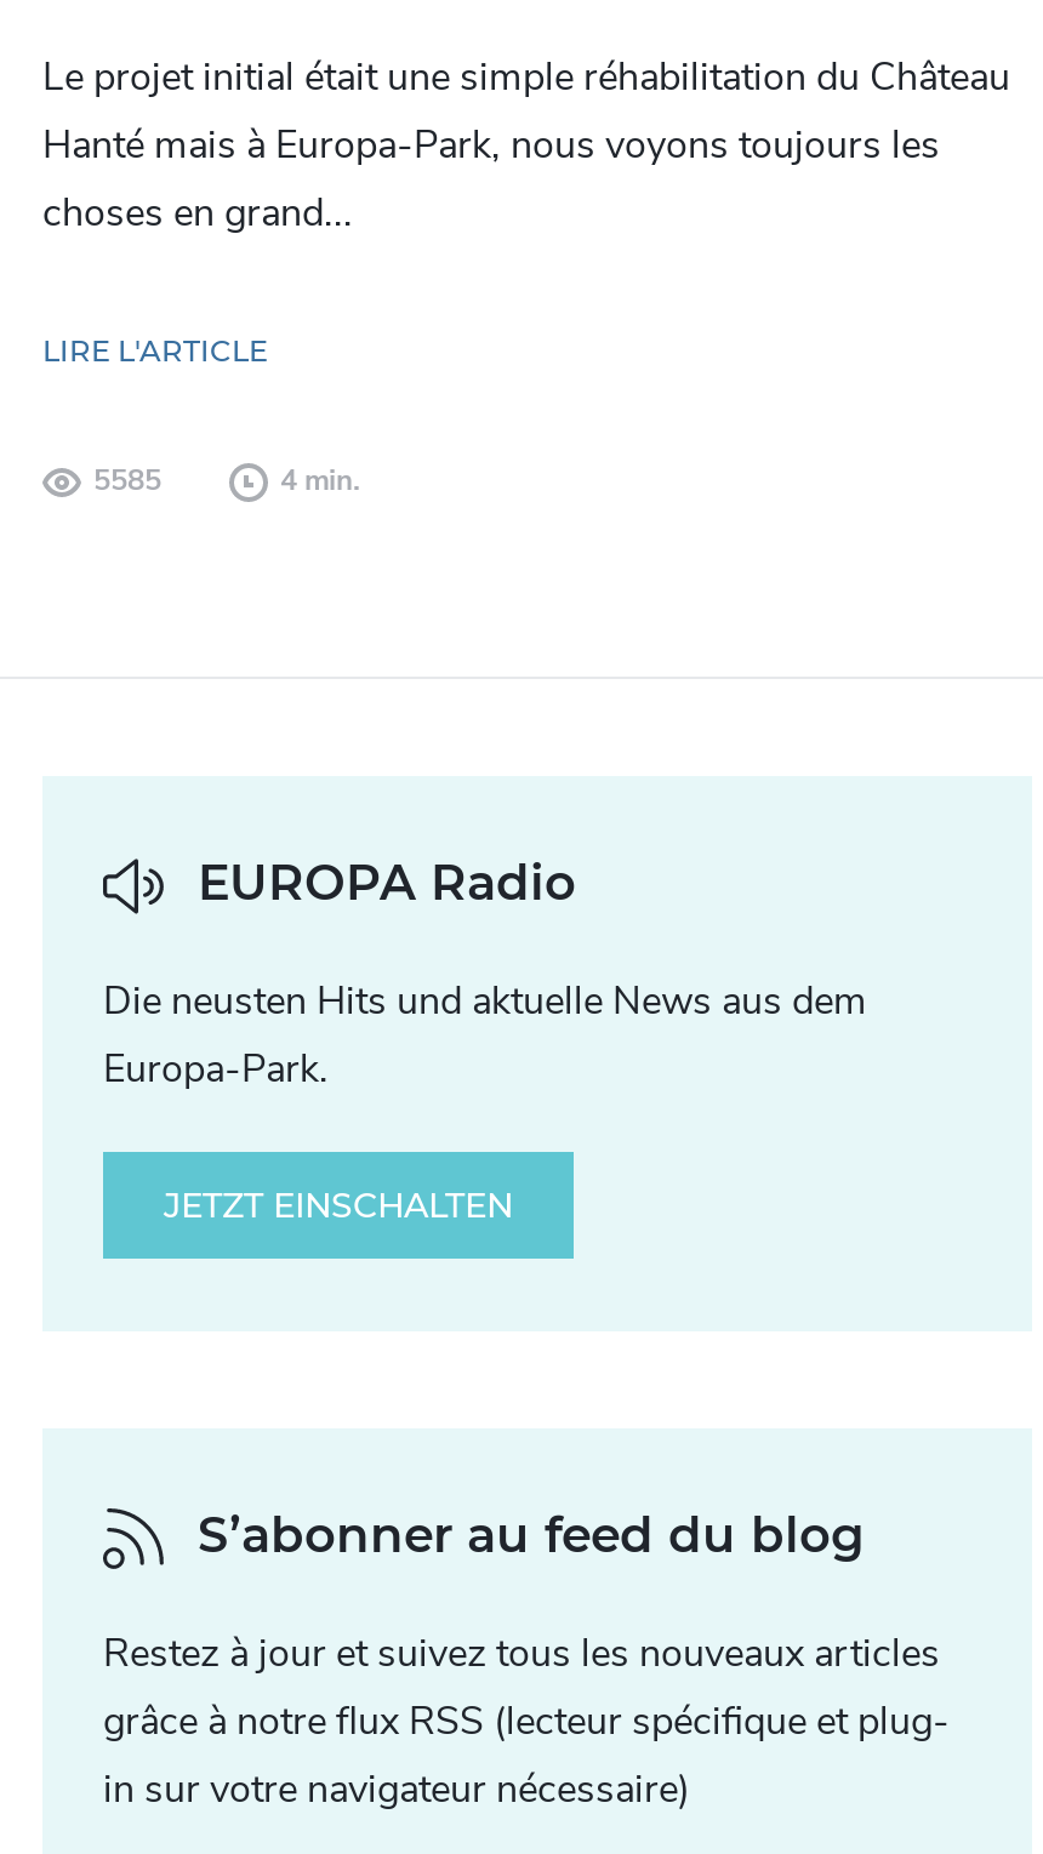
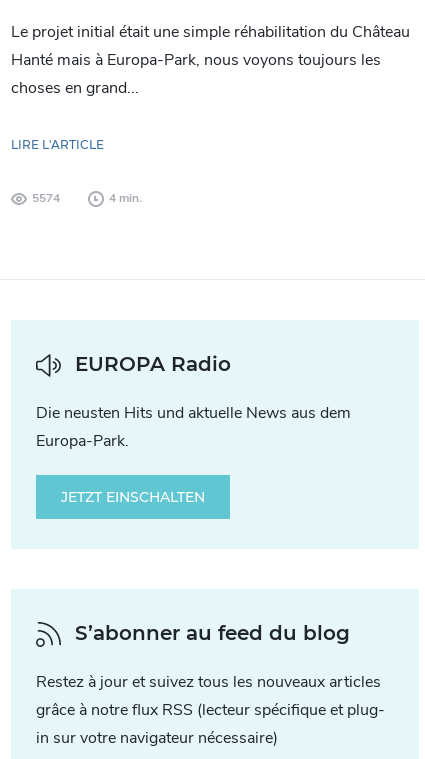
- 5585
+ 5574
